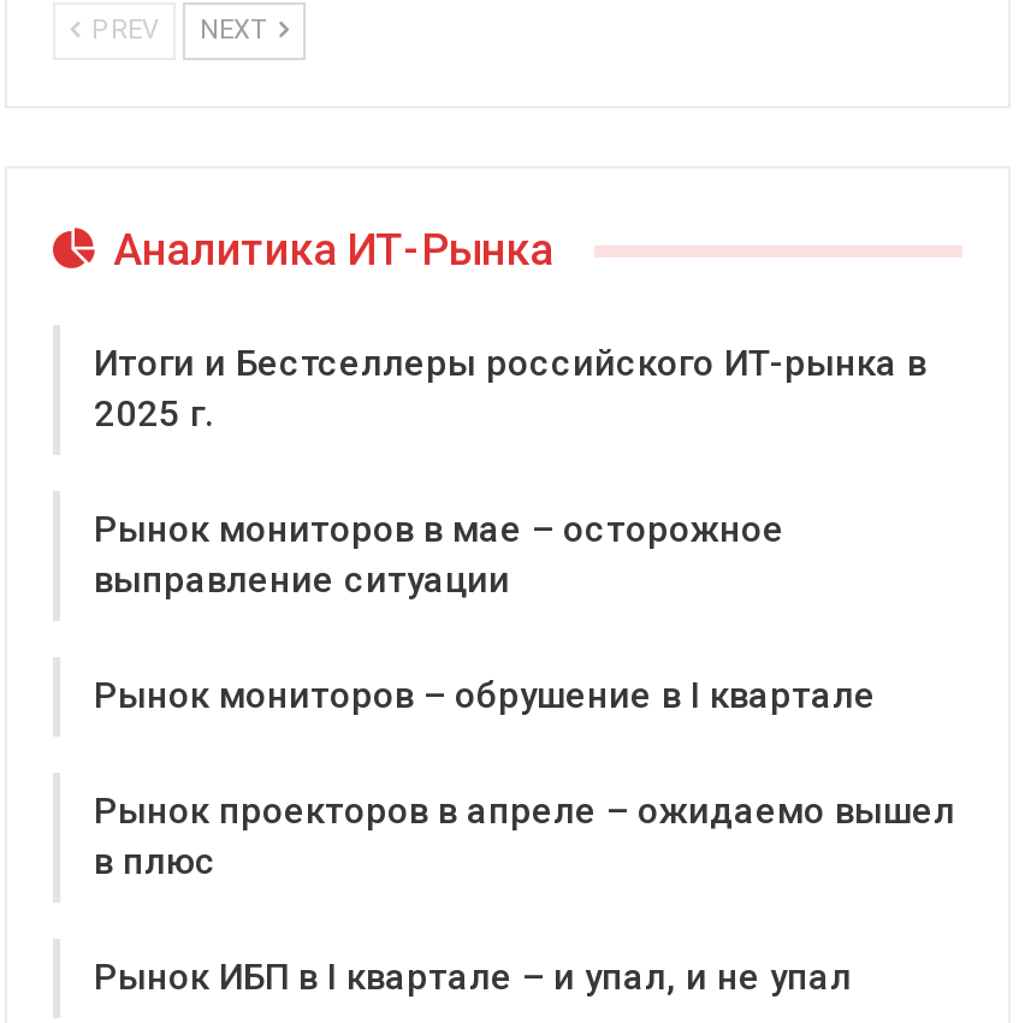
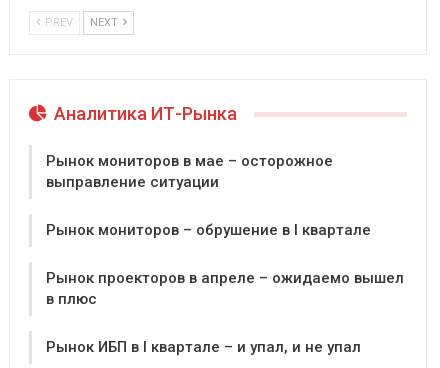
- Итоги и Бестселлеры российского ИТ-рынка в
- 2025 г.
